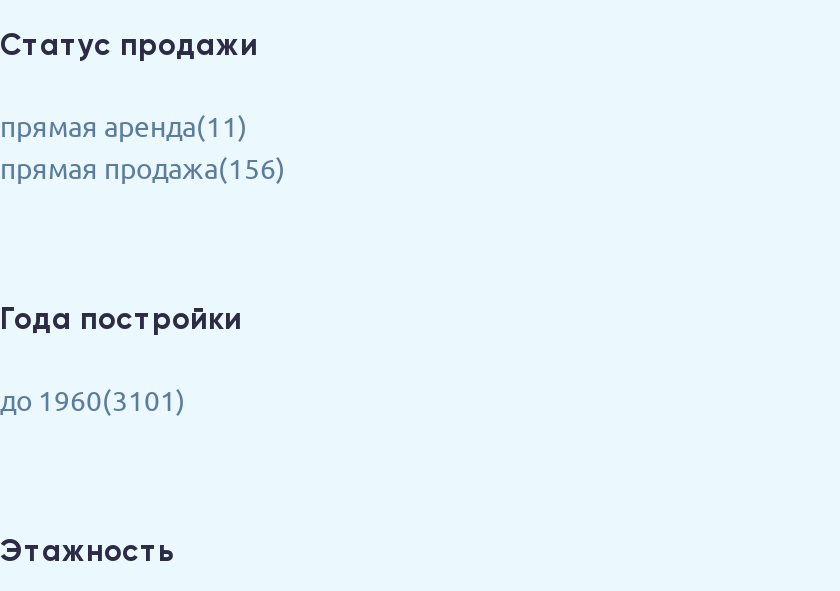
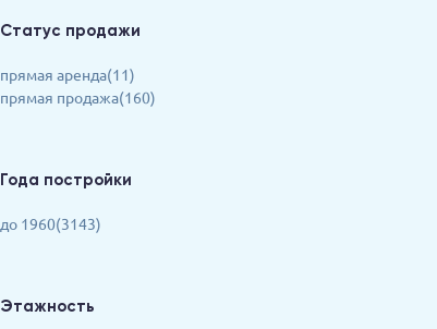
- прямая продажа(156)
+ прямая продажа(160)

- до 1960(3101)
+ до 1960(3143)
